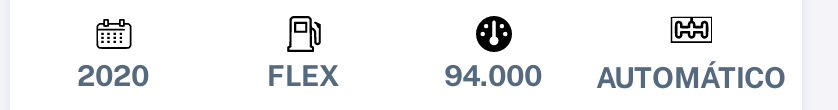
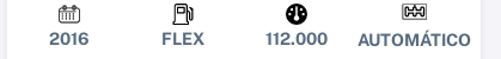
- 2020
+ 2016

- 94.000 AUTOMÁTICO
+ 112.000 AUTOMÁTICO
